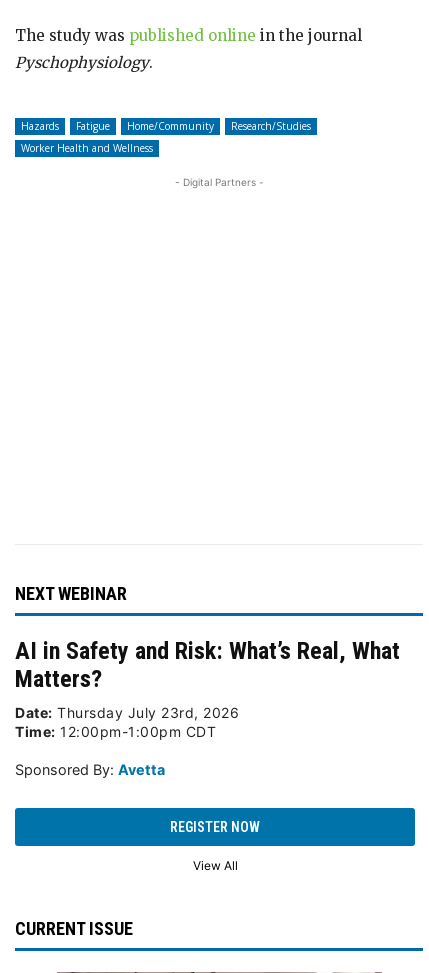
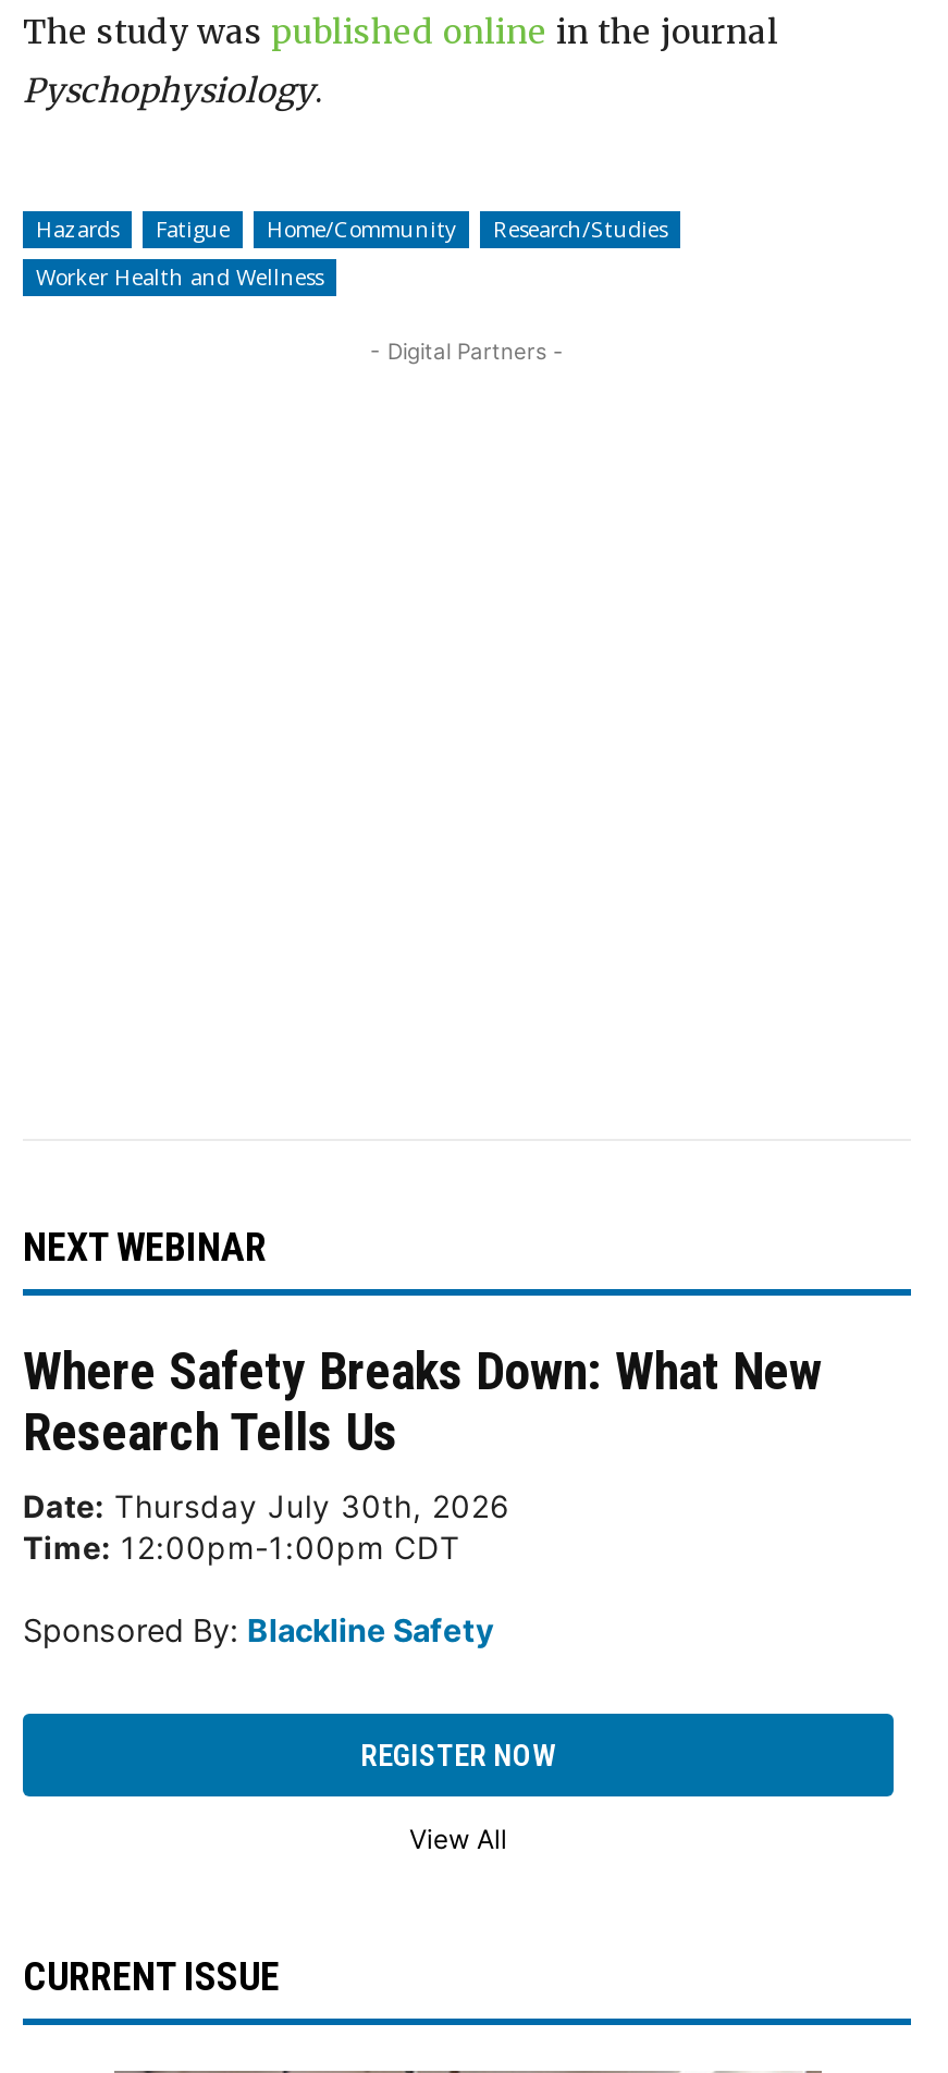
- AI in Safety and Risk: What’s Real, What
- Matters?
- Date: Thursday July 23rd, 2026
+ Where Safety Breaks Down: What New
+ Research Tells Us
+ Date: Thursday July 30th, 2026

- Sponsored By: Avetta
+ Sponsored By: Blackline Safety
